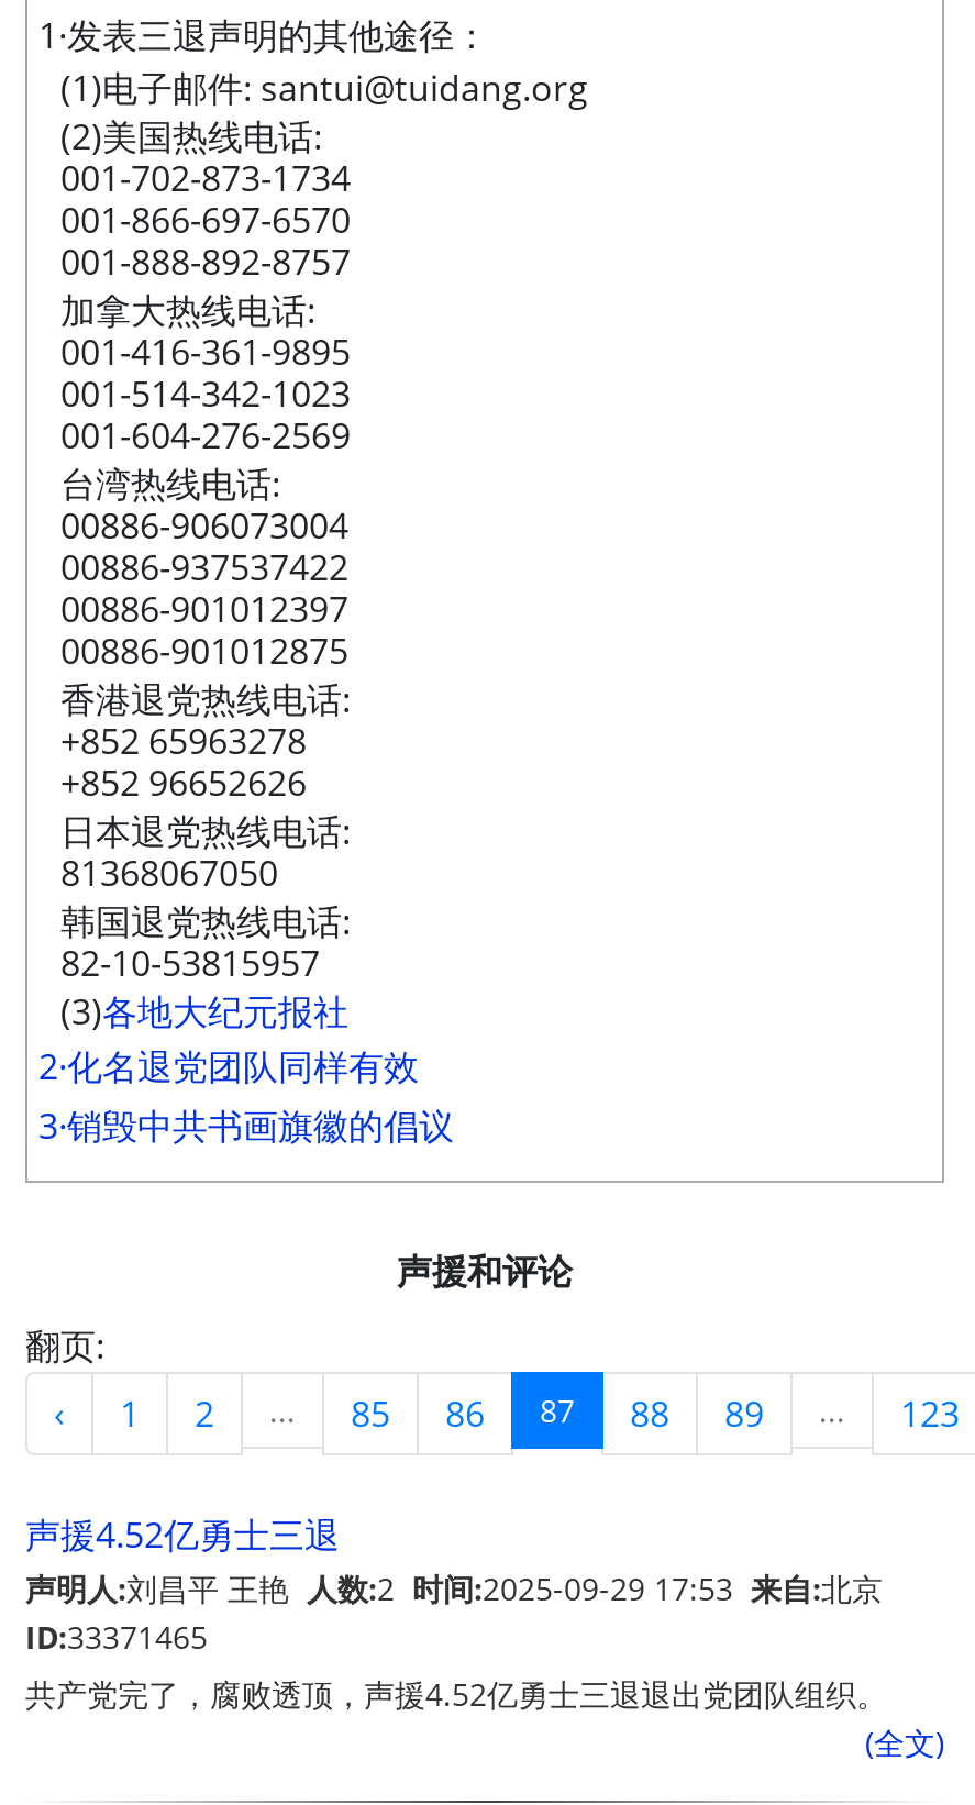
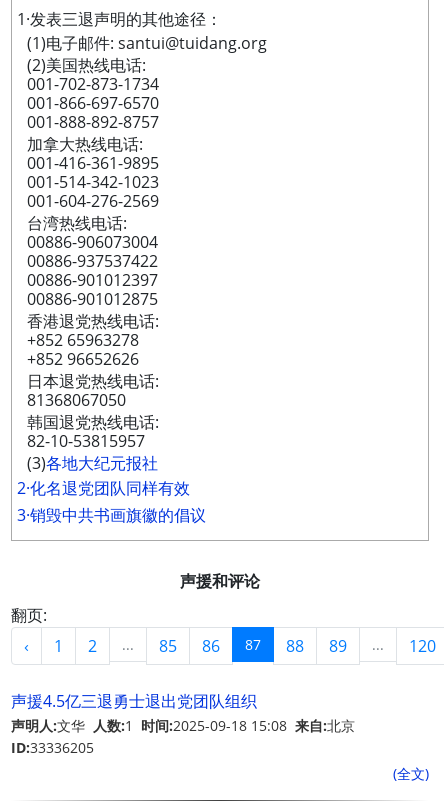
- 123
+ 120

- 声援4.52亿勇士三退
- 声明人:刘昌平 王艳 人数:2 时间:2025-09-29 17:53 来自:北京
- ID:33371465
- 共产党完了，腐败透顶，声援4.52亿勇士三退退出党团队组织。
+ 声援4.5亿三退勇士退出党团队组织
+ 声明人:文华 人数:1 时间:2025-09-18 15:08 来自:北京
+ ID:33336205
